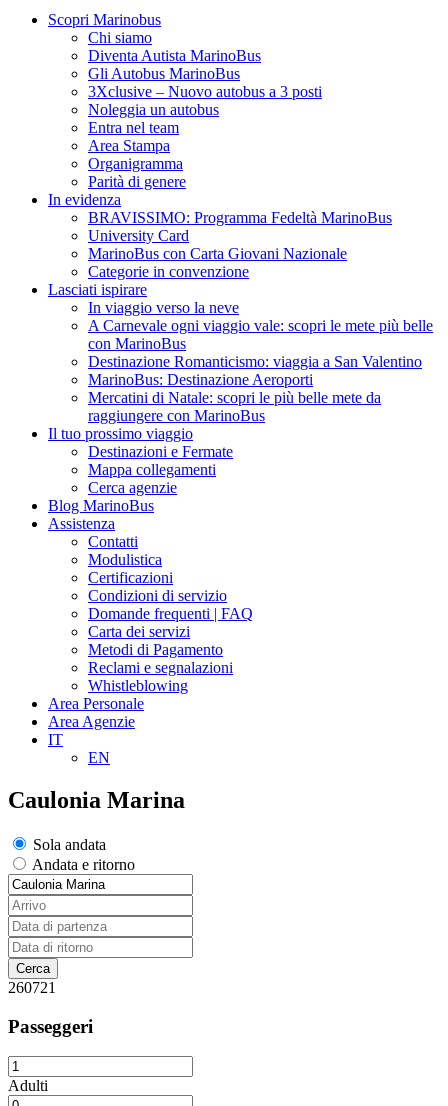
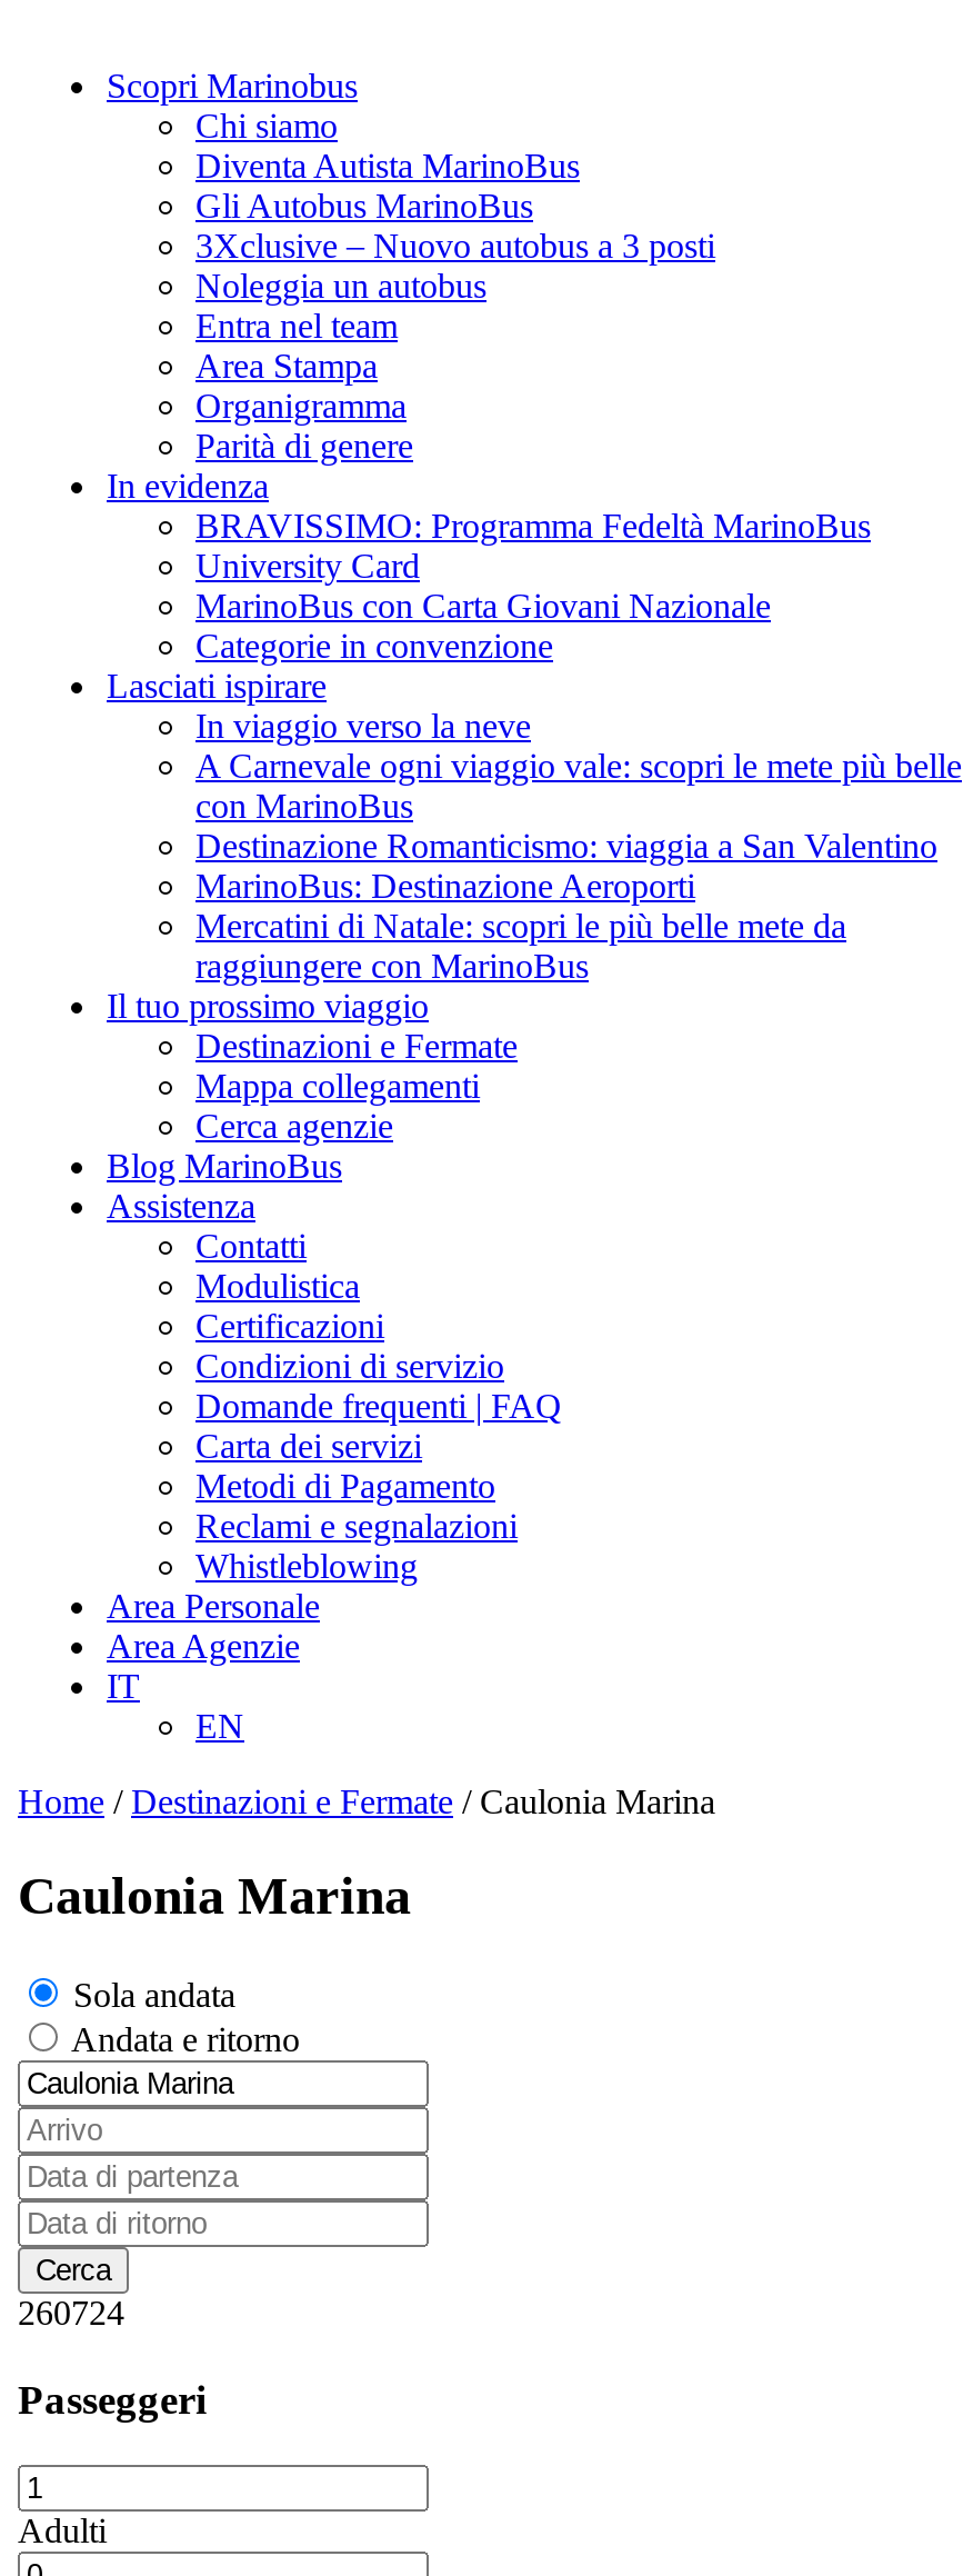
+ Home / Destinazioni e Fermate / Caulonia Marina

- 260721
+ 260724
